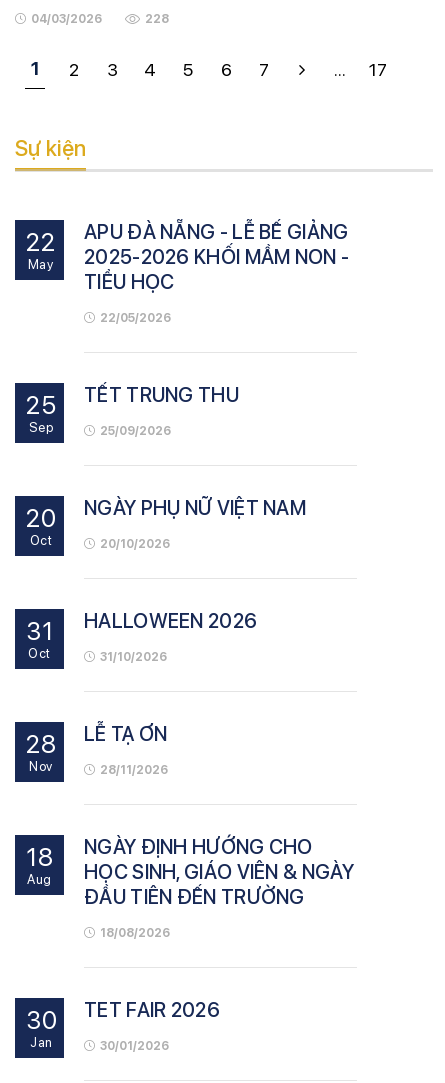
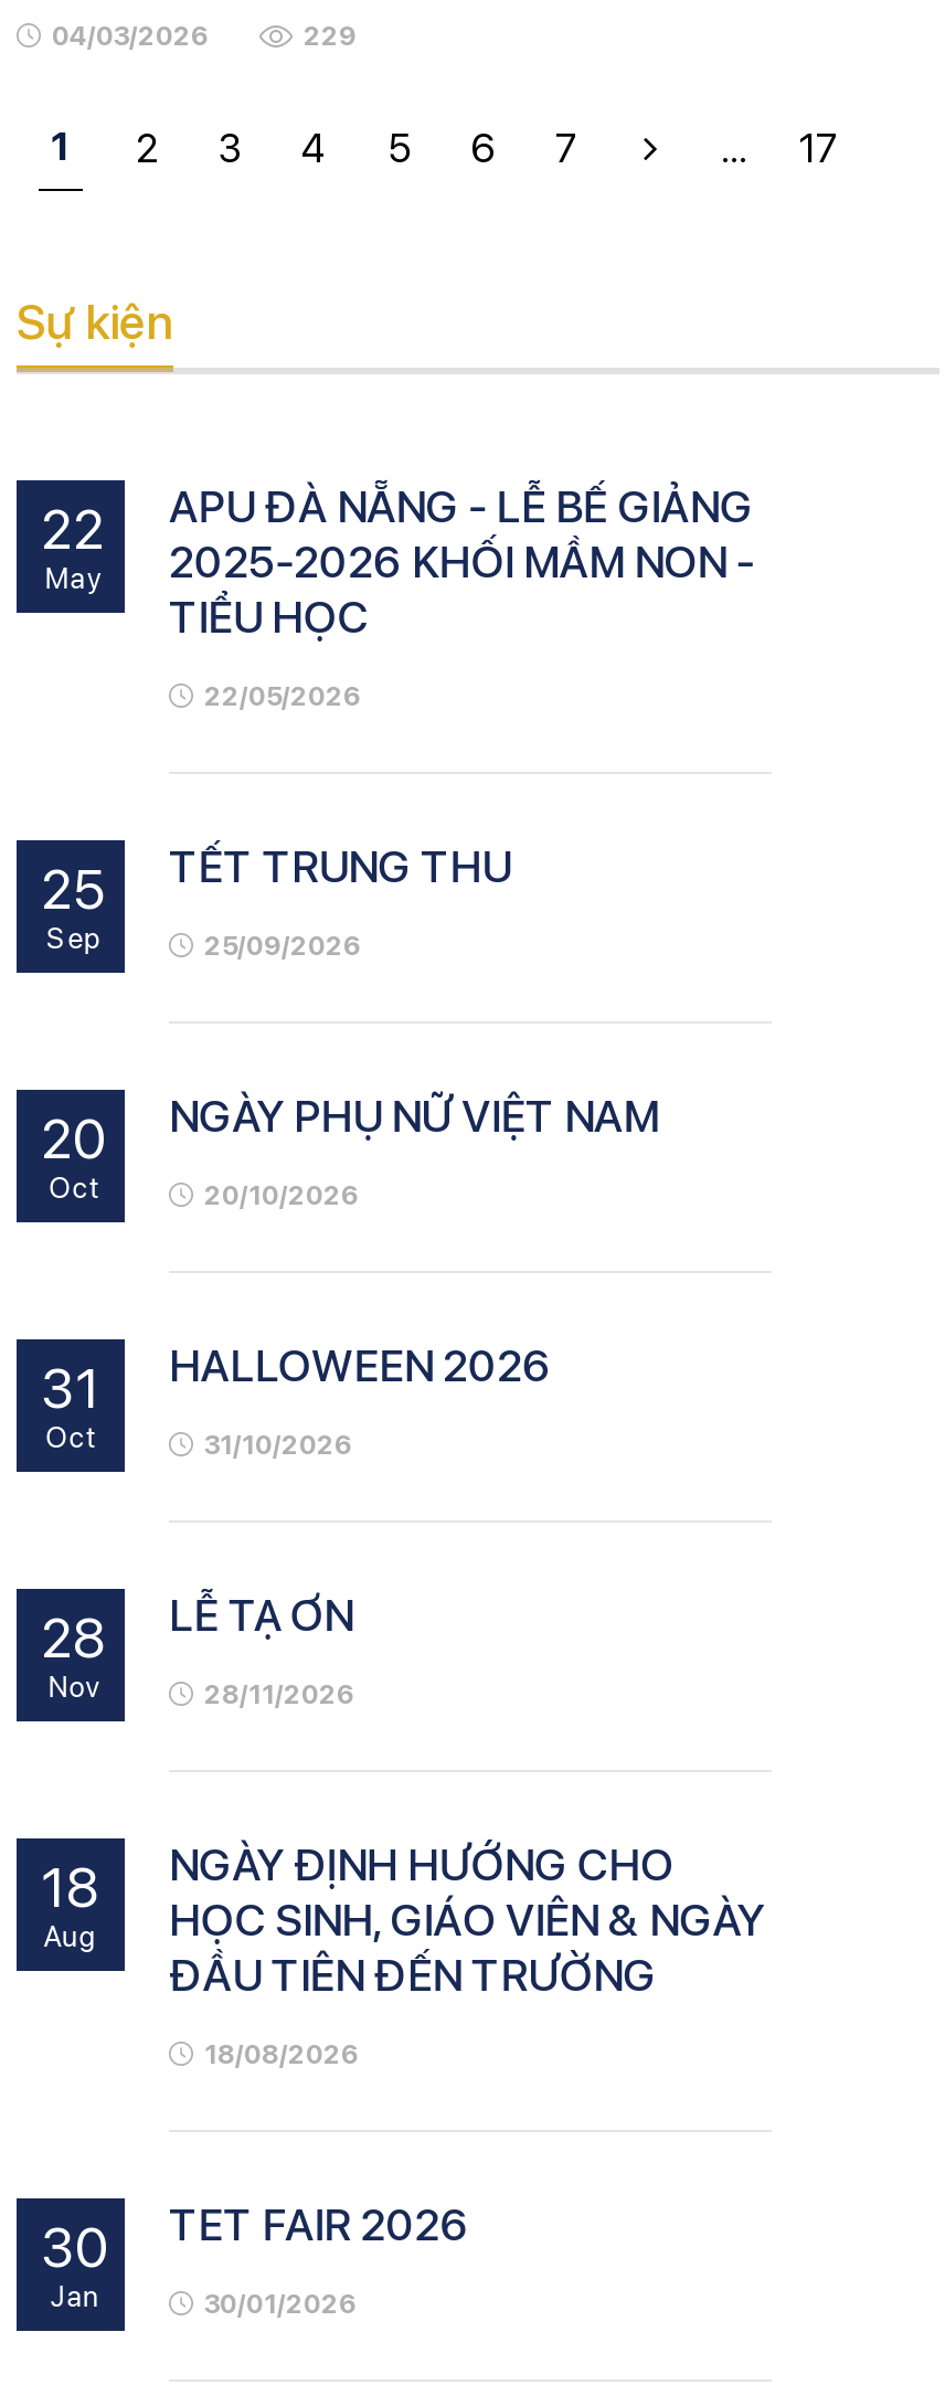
- 228
+ 229
